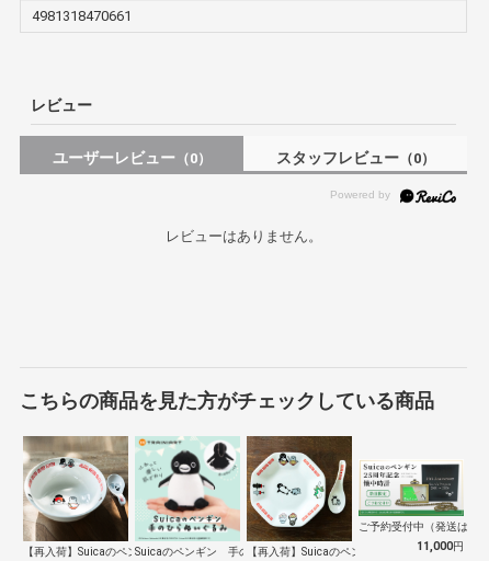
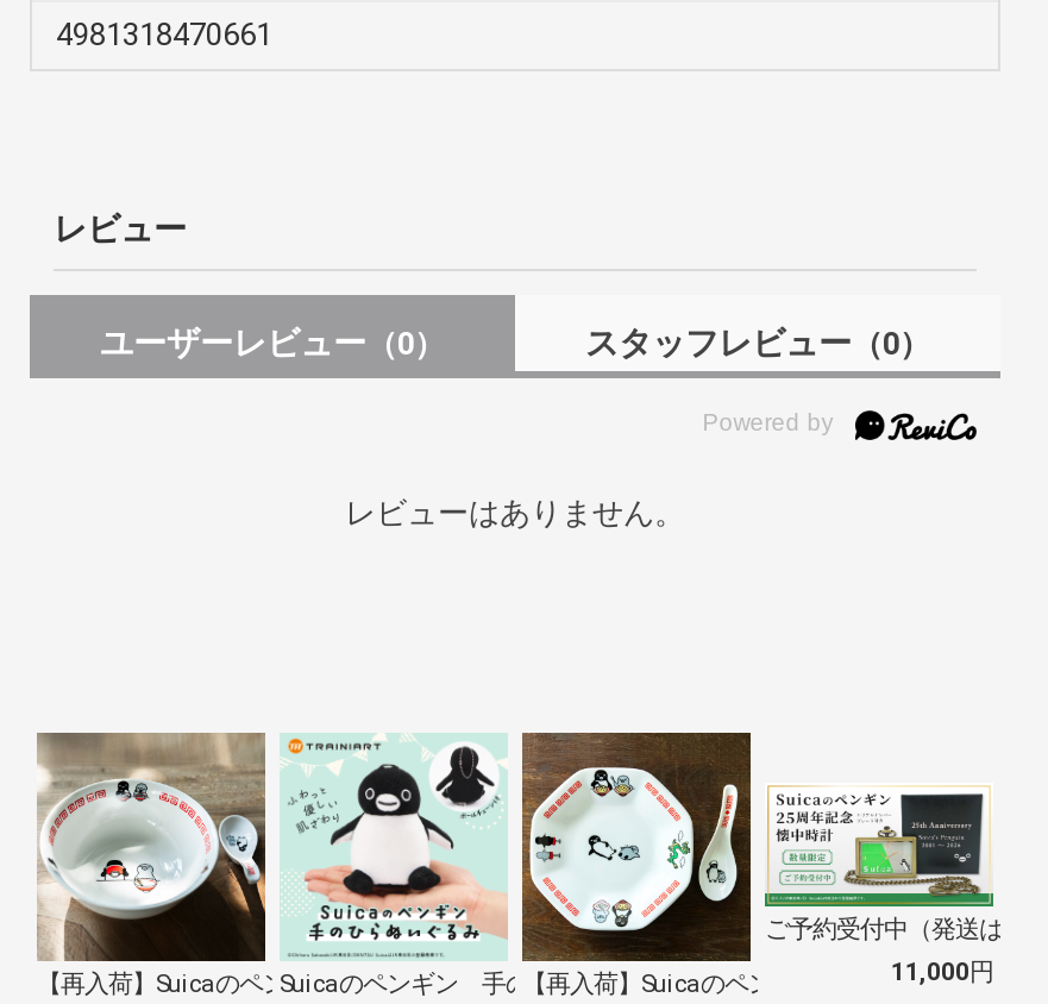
- こちらの商品を見た方がチェックしている商品
